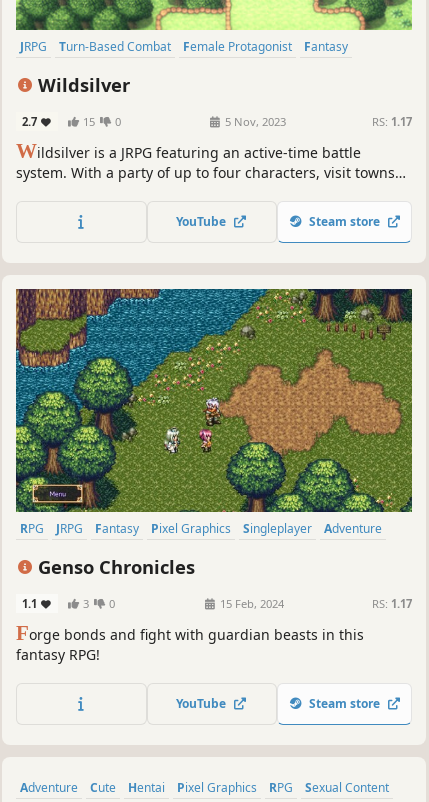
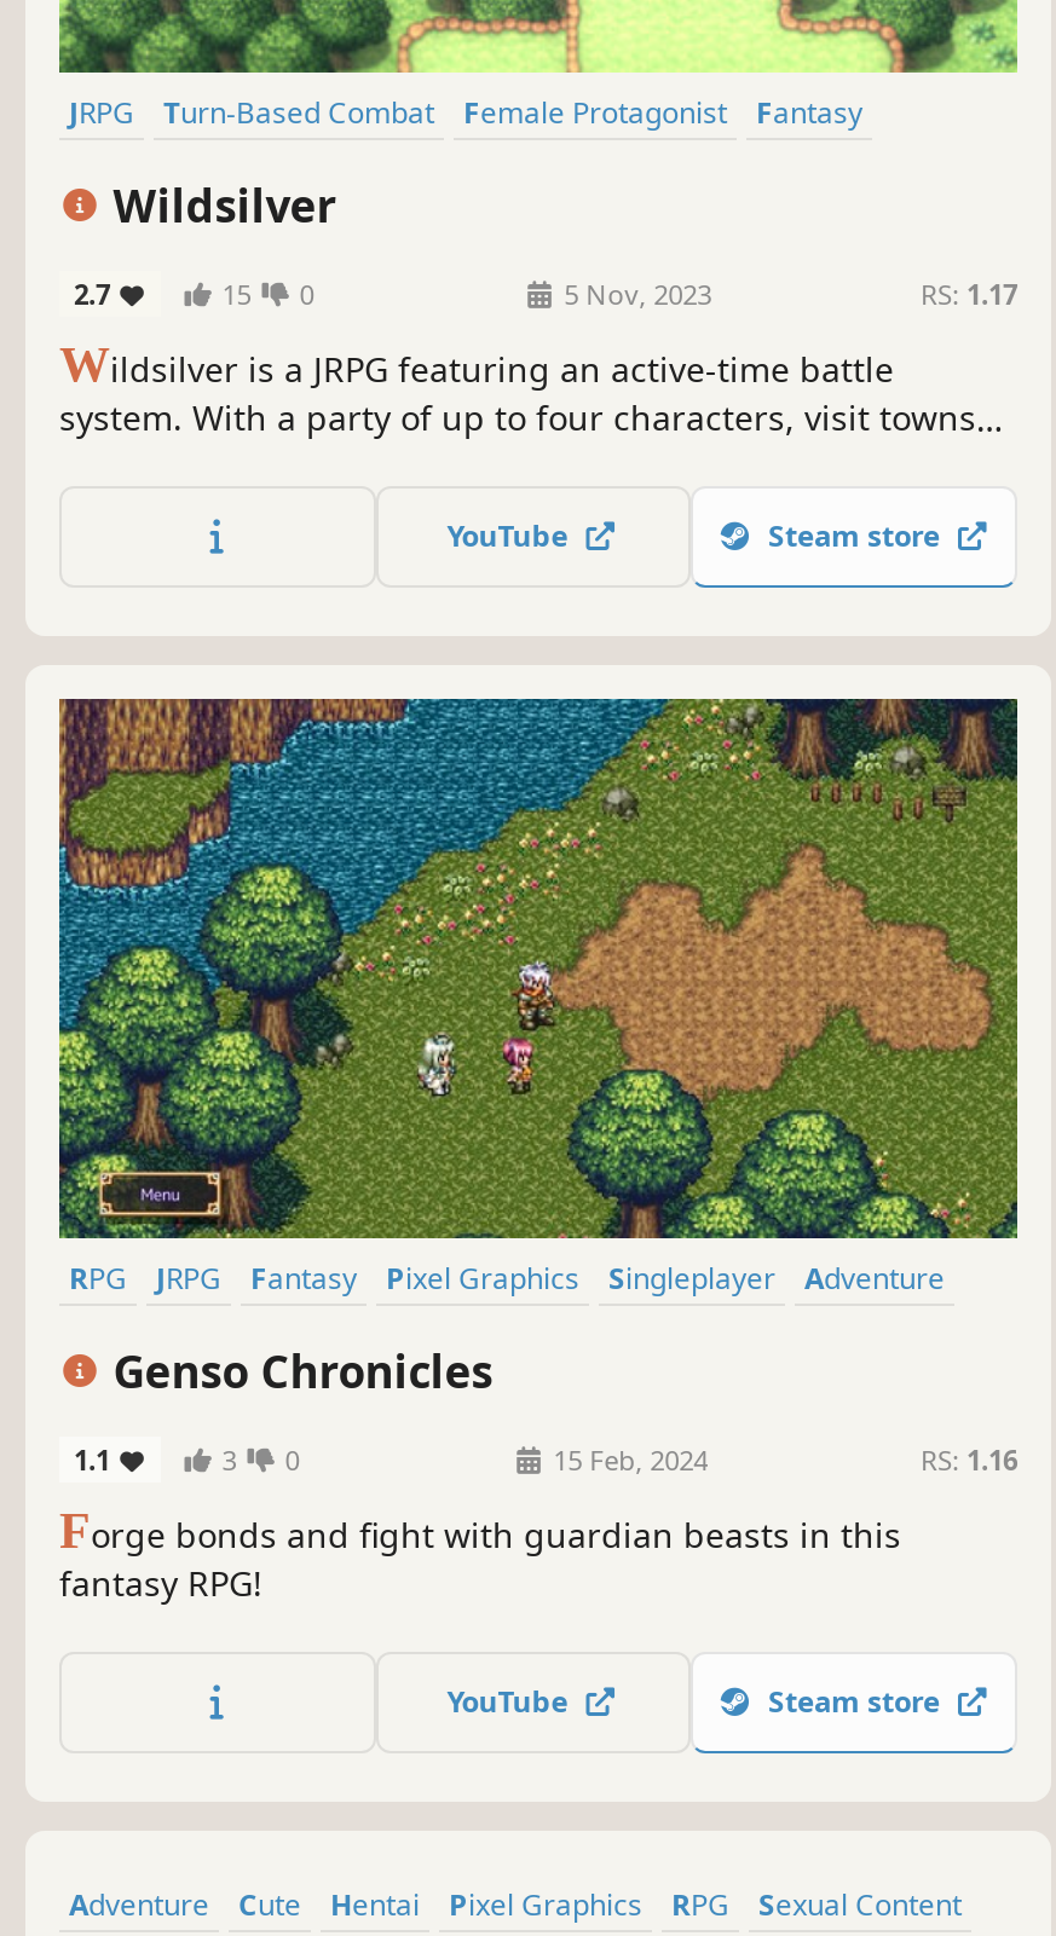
- RS: 1.17
+ RS: 1.16
